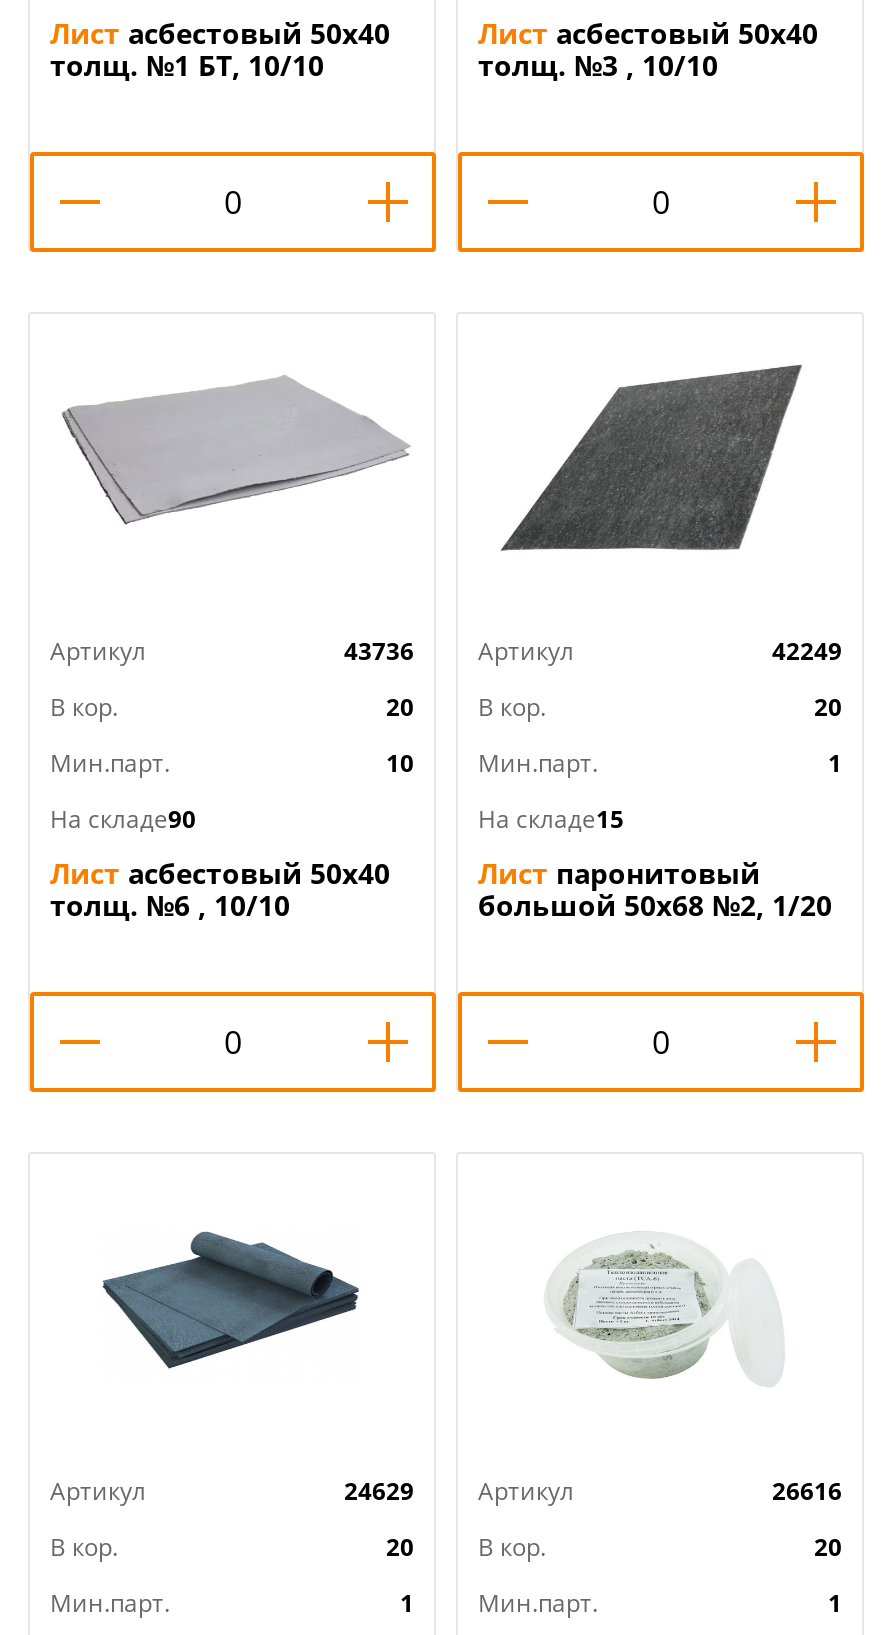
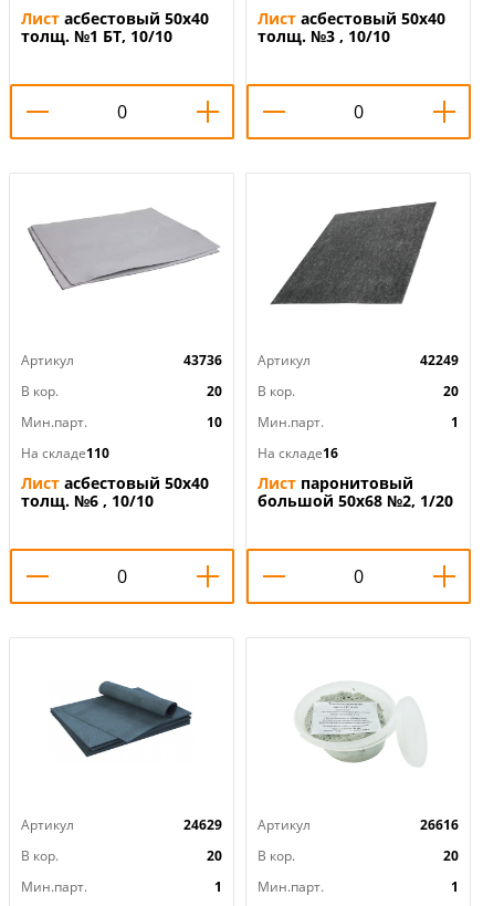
- На складе90
+ На складе110

- На складе15
+ На складе16
